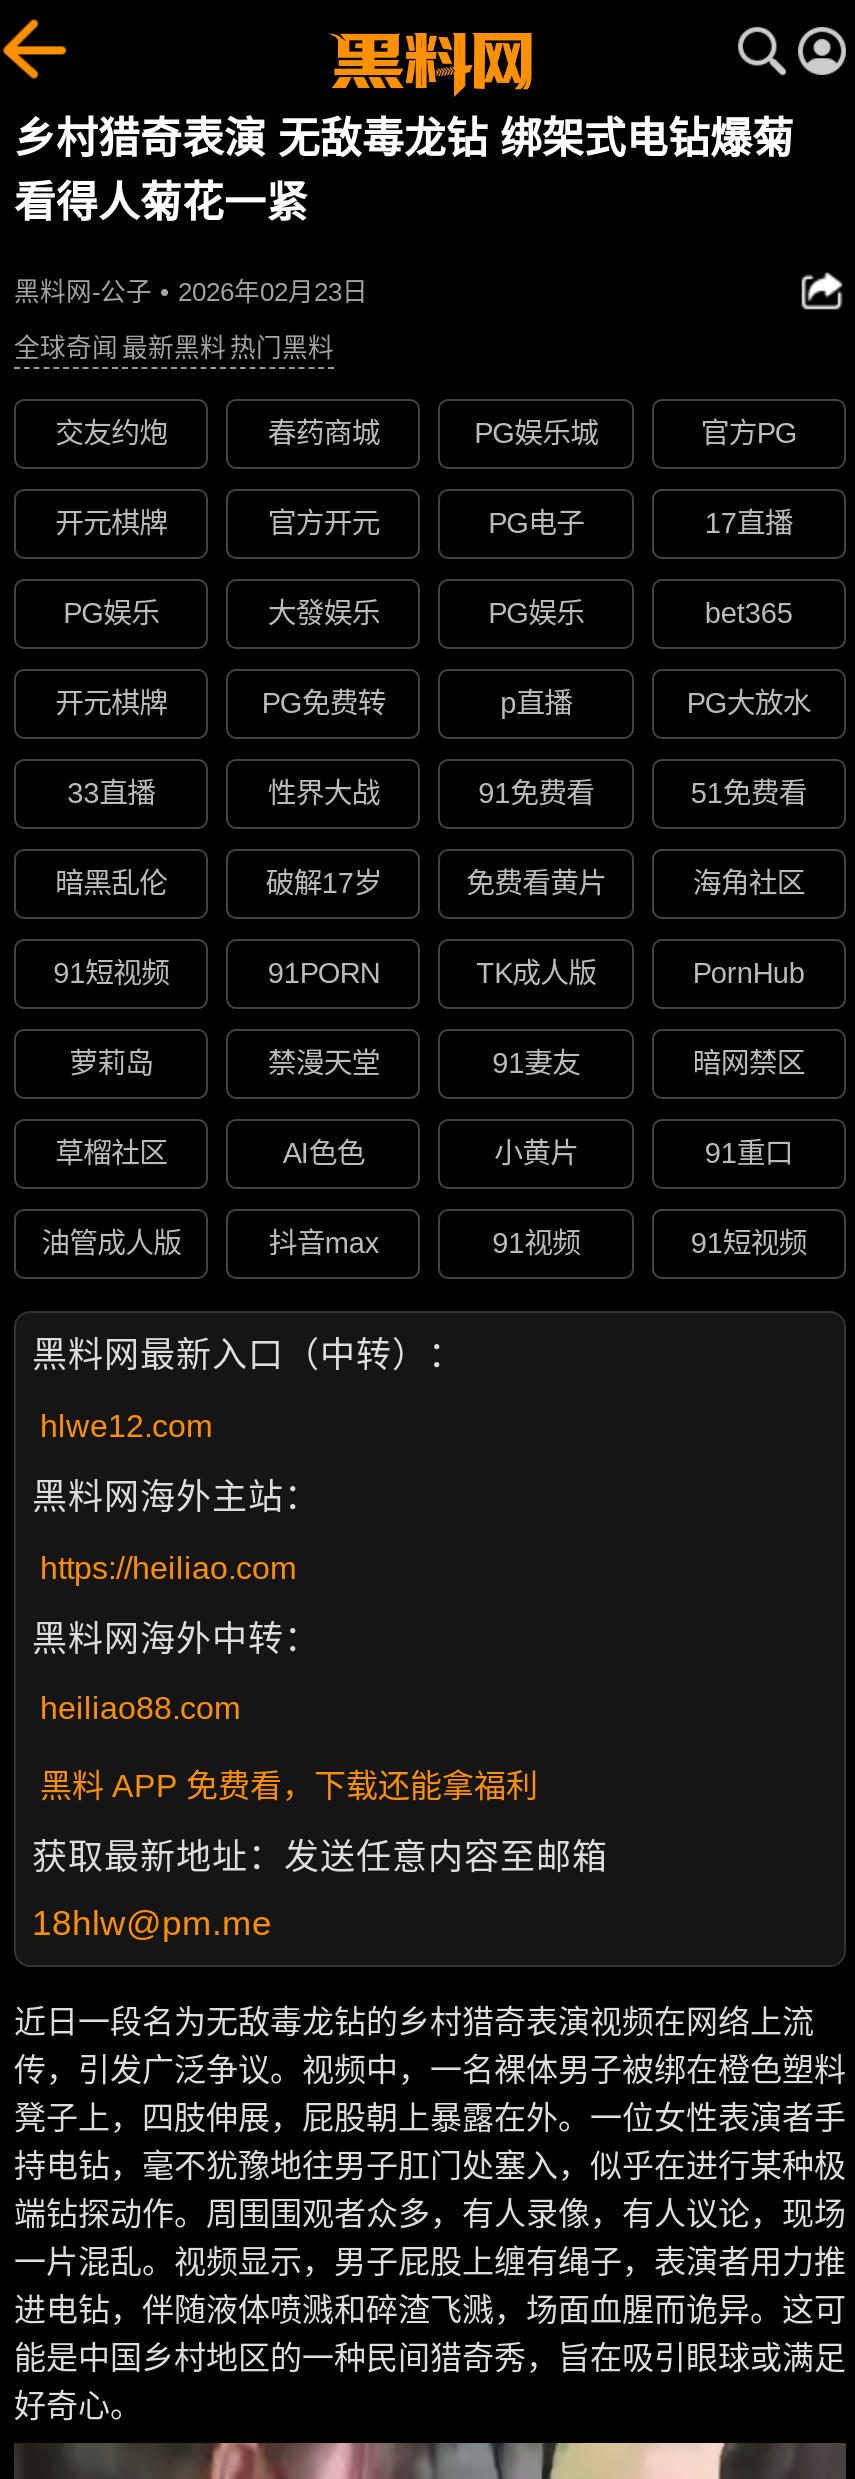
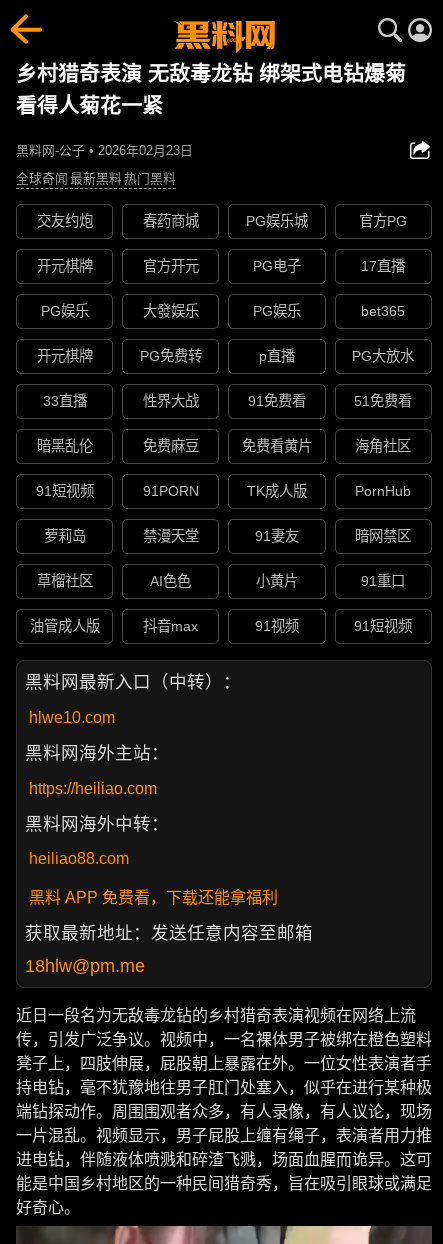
- 破解17岁
+ 免费麻豆

- hlwe12.com
+ hlwe10.com
